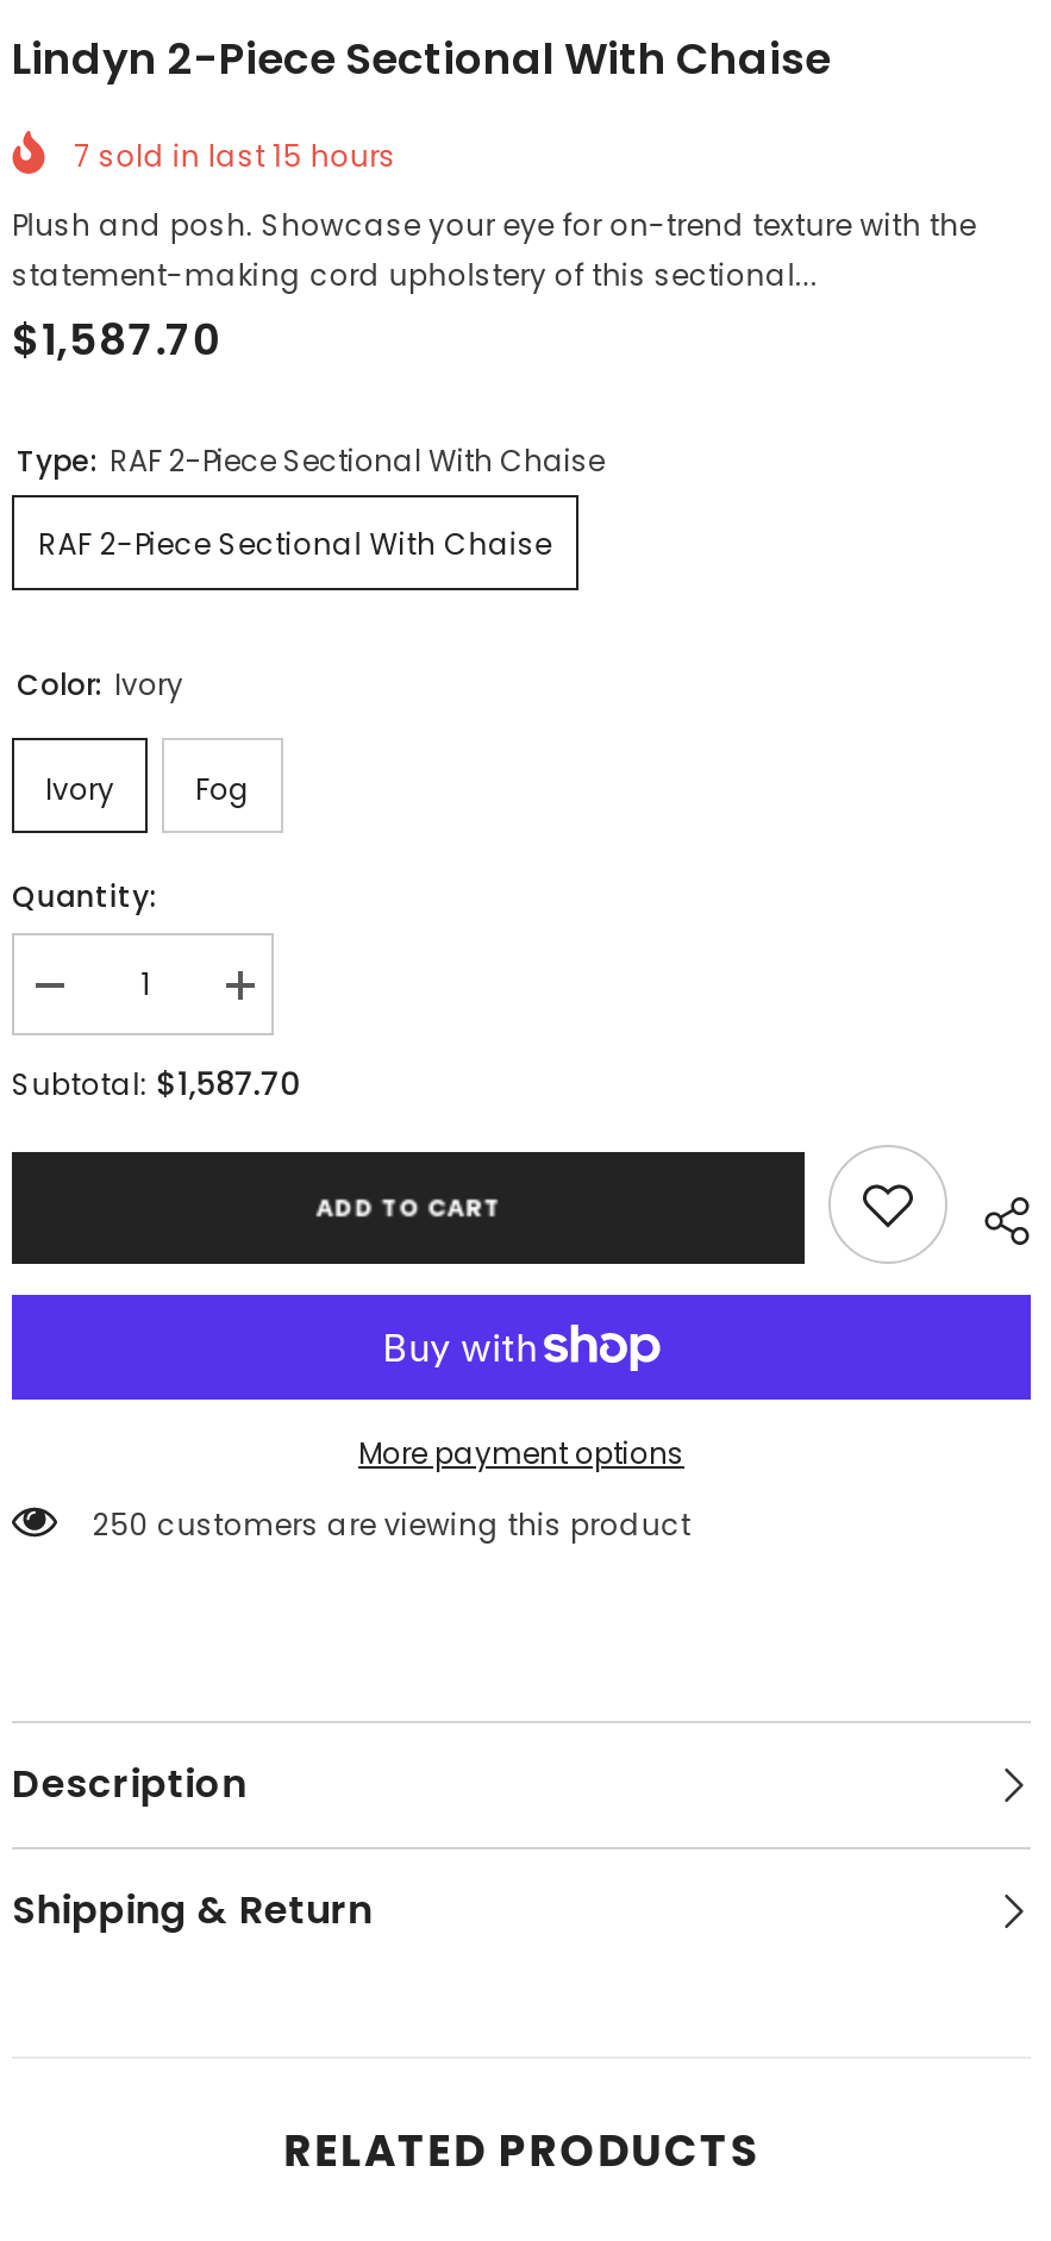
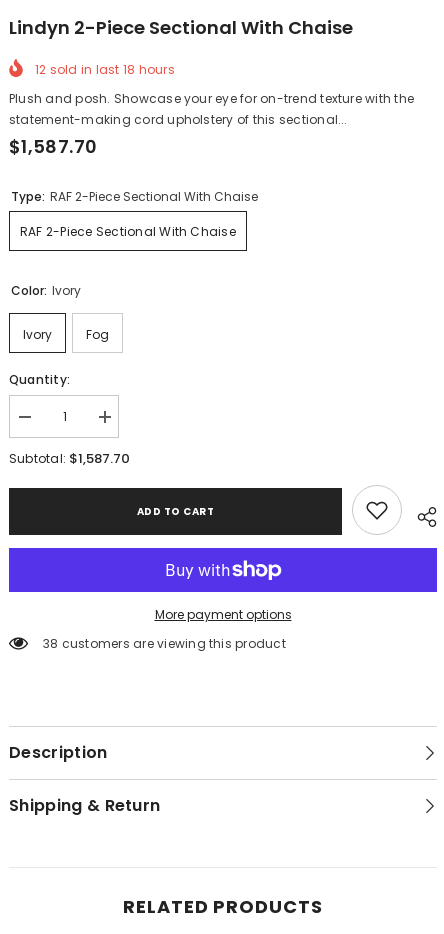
- 7 sold in last 15 hours
+ 12 sold in last 18 hours

- 250 customers are viewing this product
+ 38 customers are viewing this product
